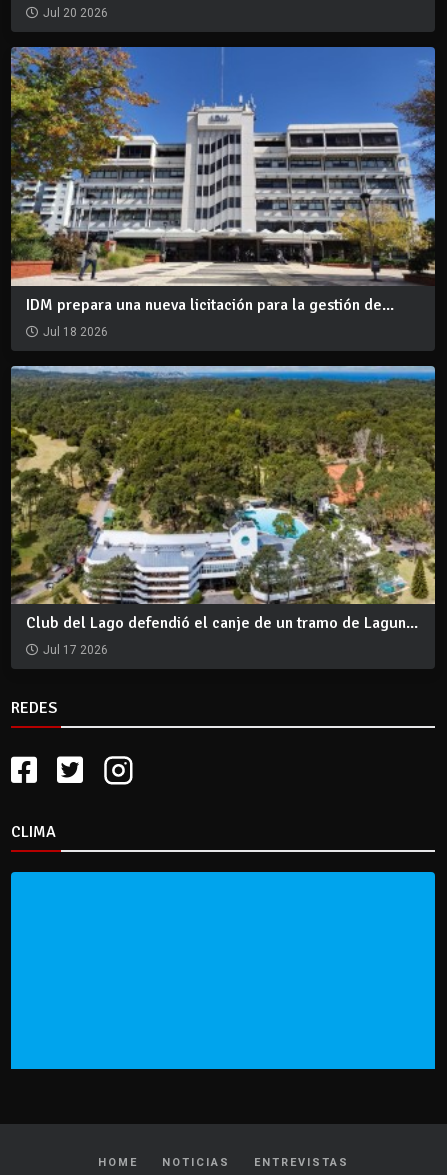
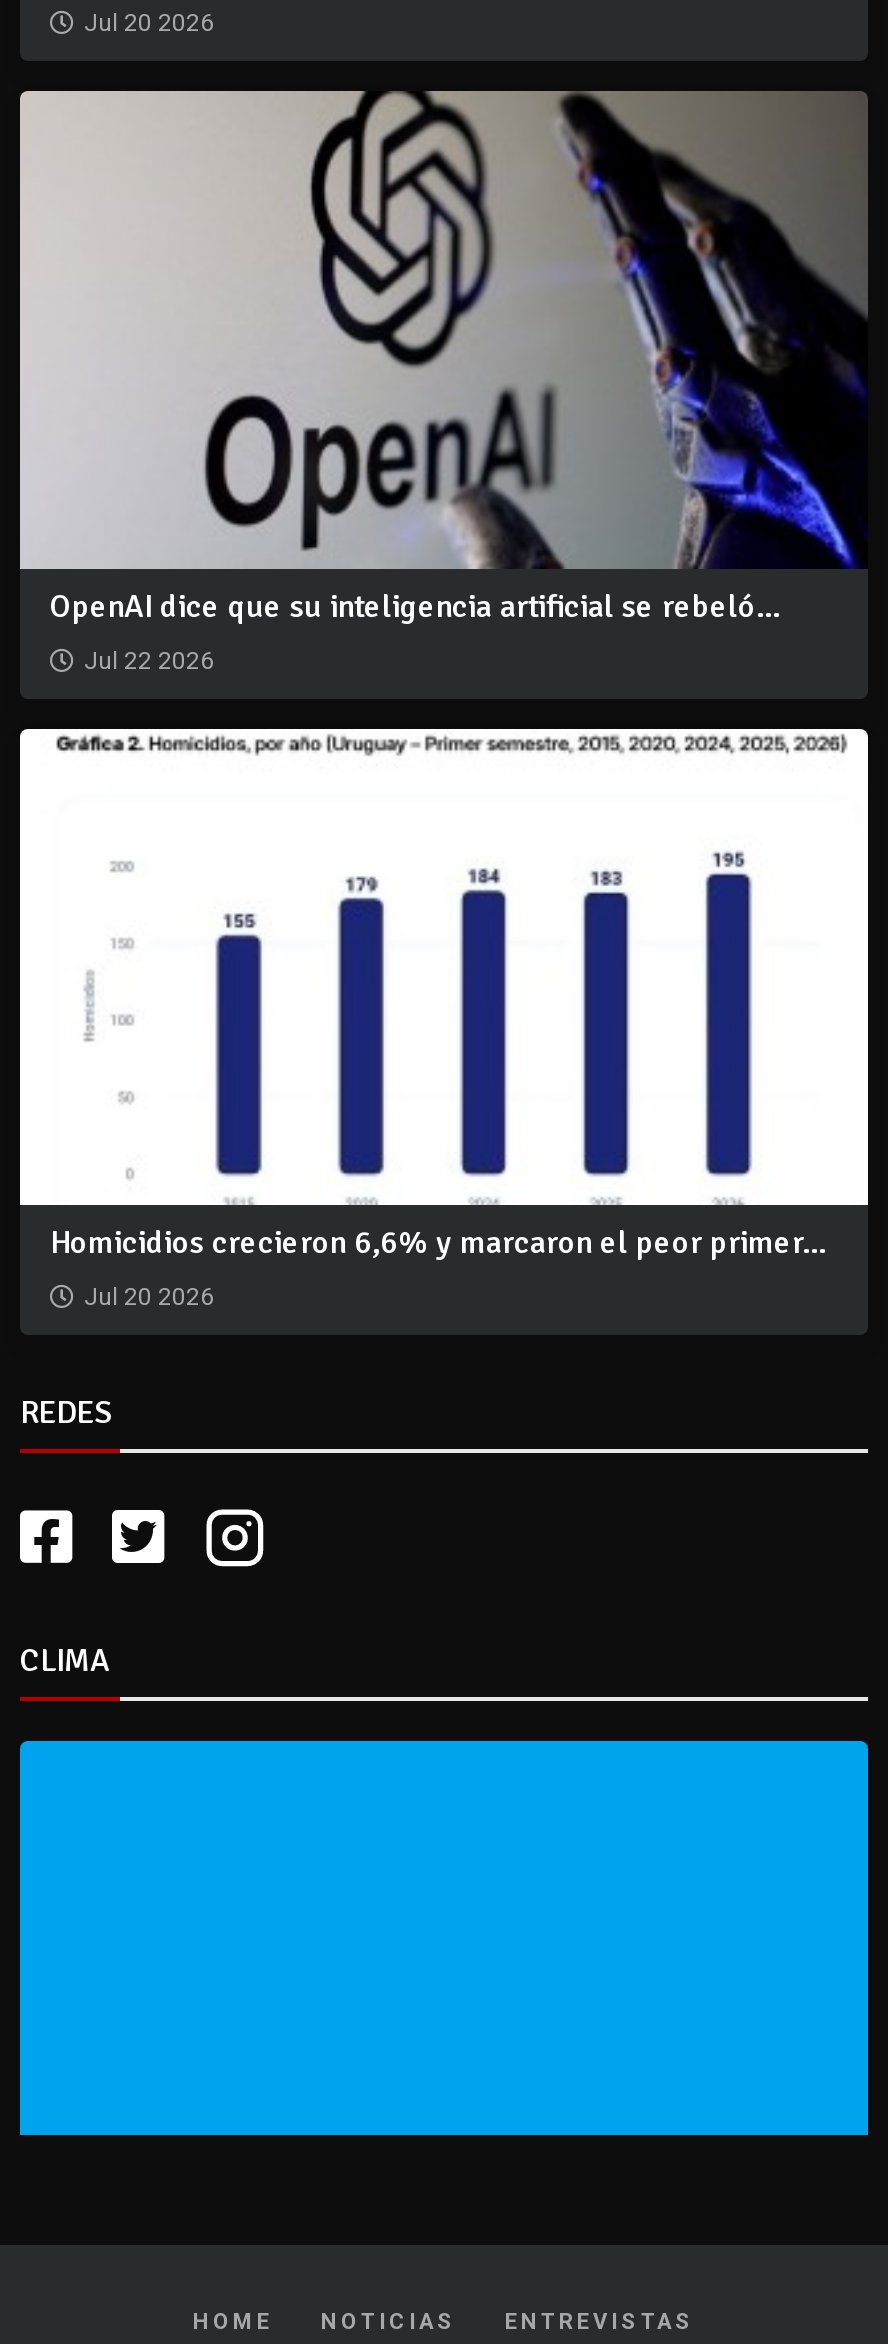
- [image]
- IDM prepara una nueva licitación para la gestión de...
+ [image]
+ OpenAI dice que su inteligencia artificial se rebeló...

- Jul 18 2026
+ Jul 22 2026

- [image]
- Club del Lago defendió el canje de un tramo de Lagun...
+ [image]
+ Homicidios crecieron 6,6% y marcaron el peor primer...

- Jul 17 2026
+ Jul 20 2026
